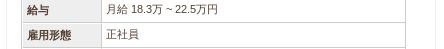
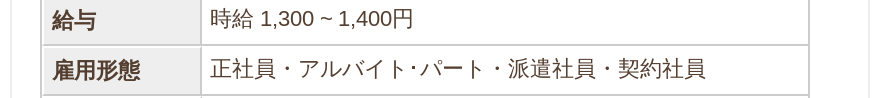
- 月給 18.3万 ~ 22.5万円
+ 時給 1,300 ~ 1,400円

- 正社員
+ 正社員・アルバイト･パート・派遣社員・契約社員
